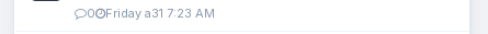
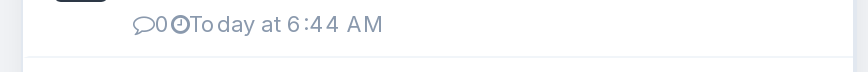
- 0 Friday a31 7:23 AM
+ 0 Today at 6:44 AM
